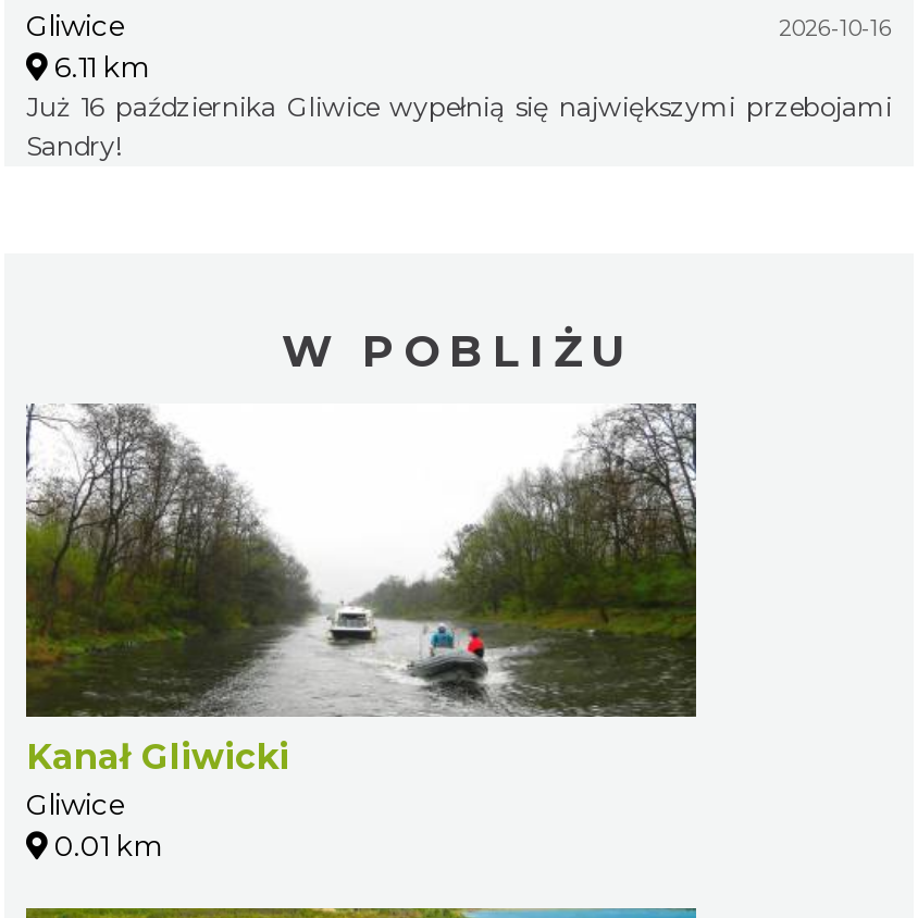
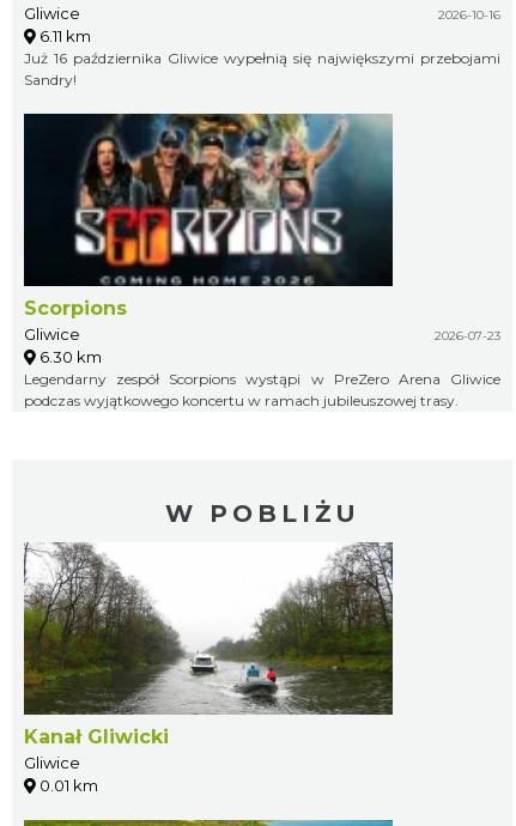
+ [image]
+ Scorpions
+ Gliwice
+ 2026-07-23
+ 6.30 km
+ Legendarny zespół Scorpions wystąpi w PreZero Arena Gliwice
+ podczas wyjątkowego koncertu w ramach jubileuszowej trasy.
